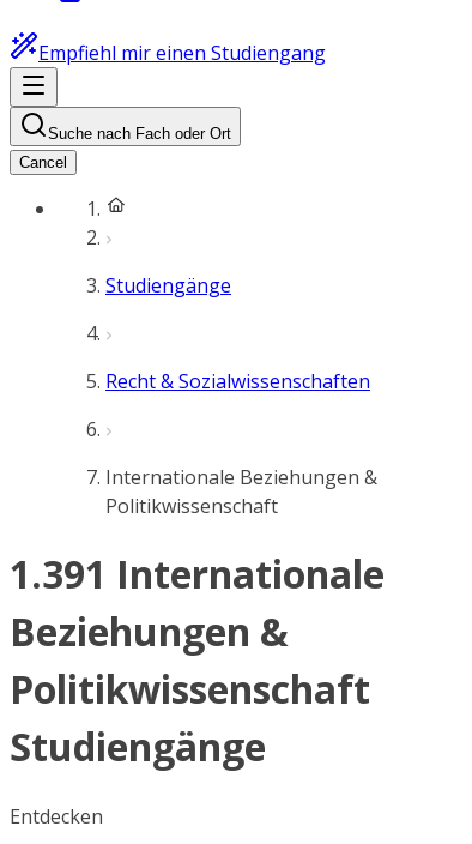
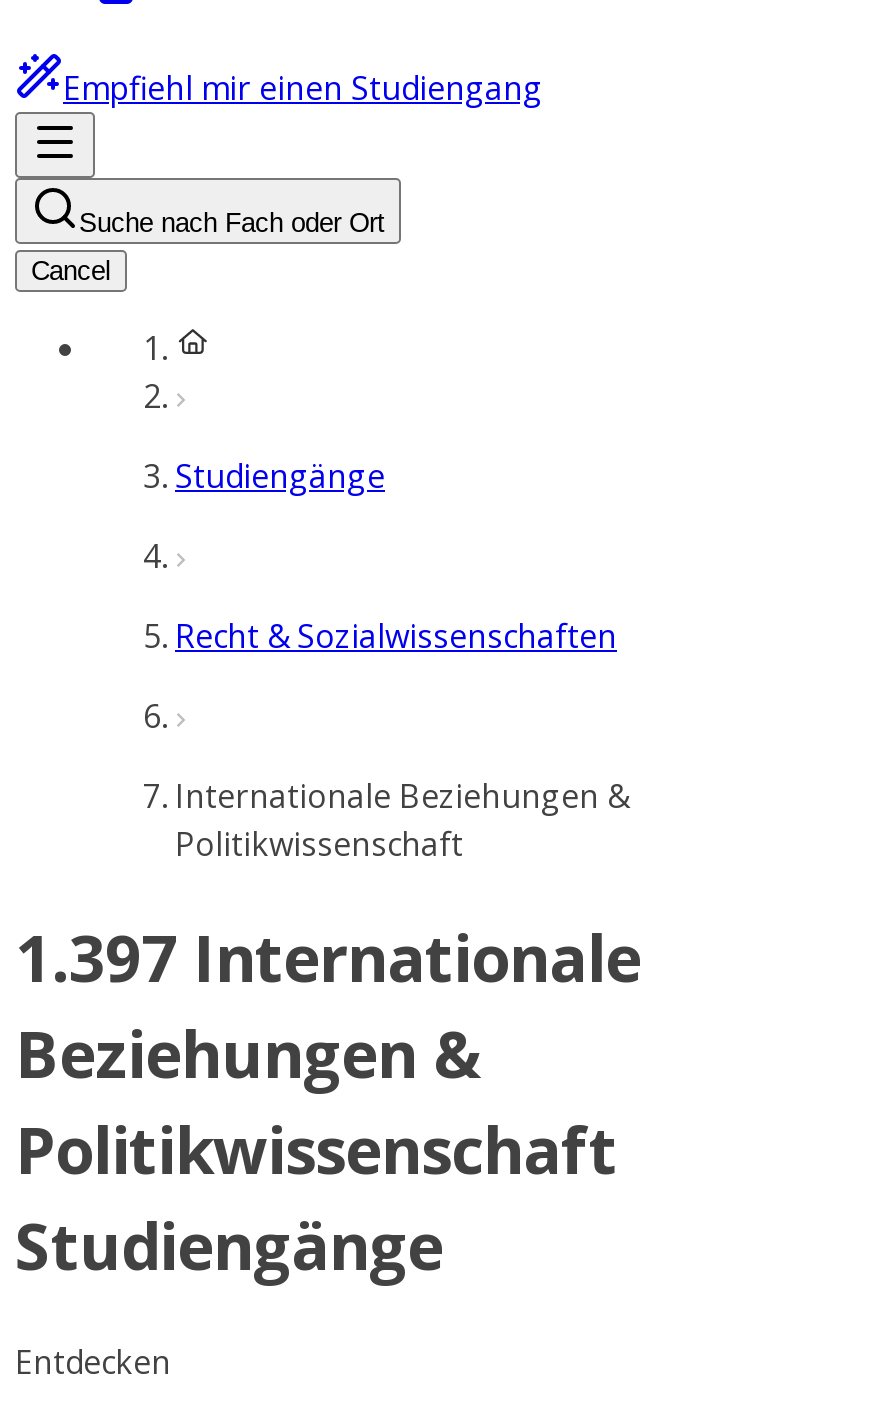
- 1.391 Internationale
+ 1.397 Internationale
